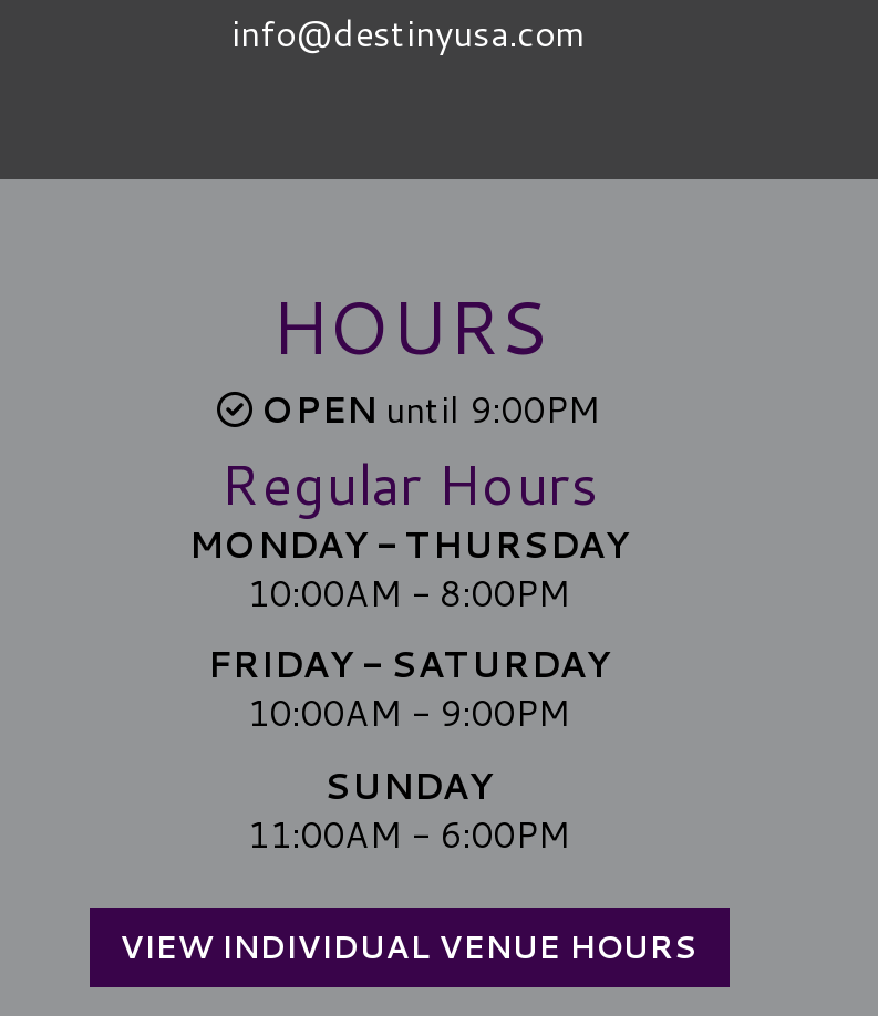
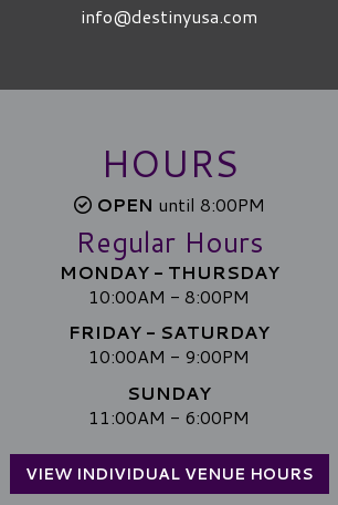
- OPEN until 9:00PM
+ OPEN until 8:00PM
